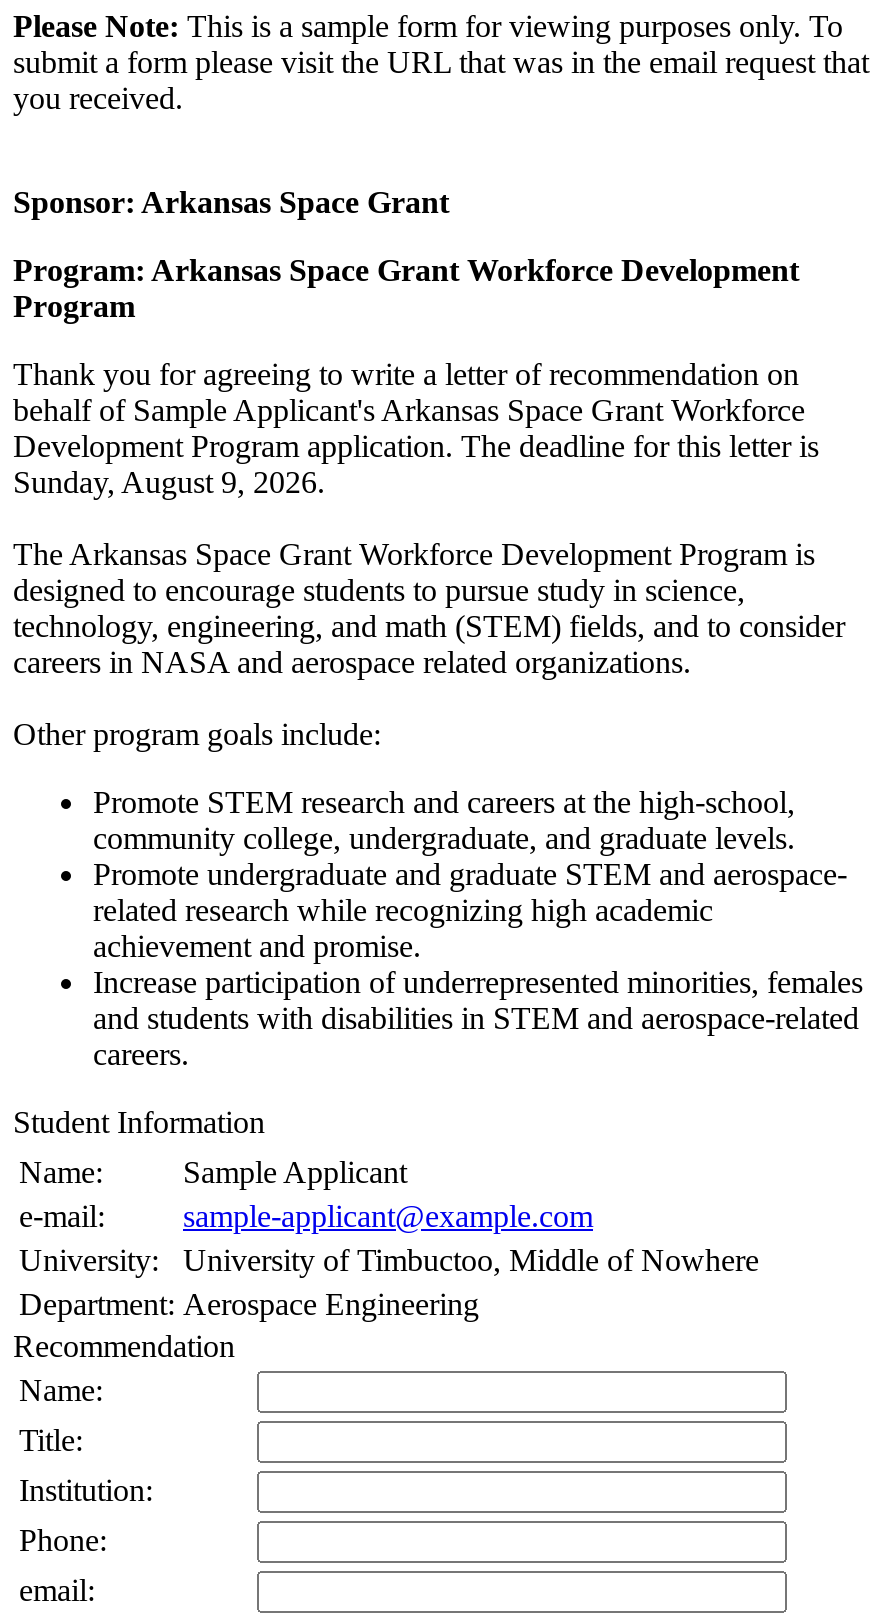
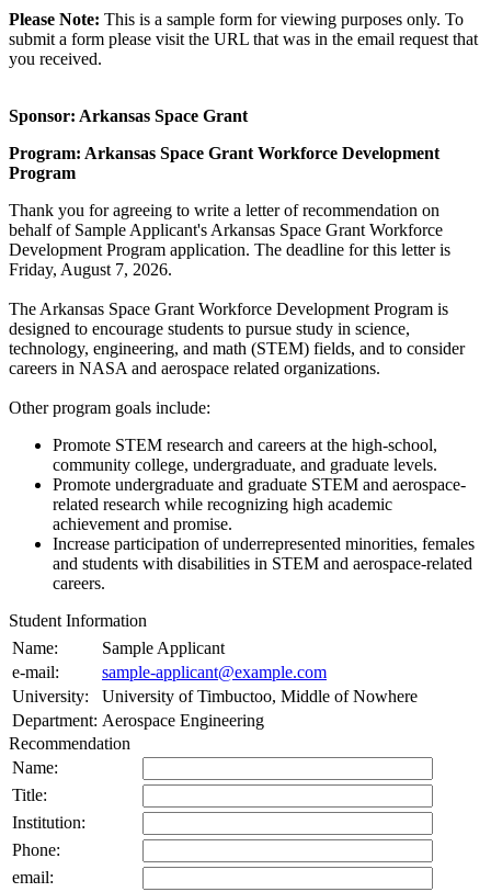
- Sunday, August 9, 2026.
+ Friday, August 7, 2026.
